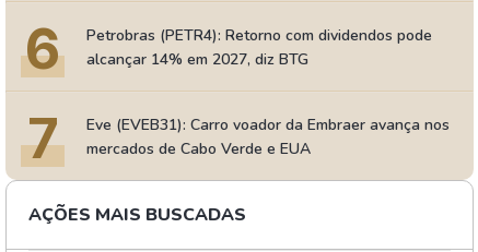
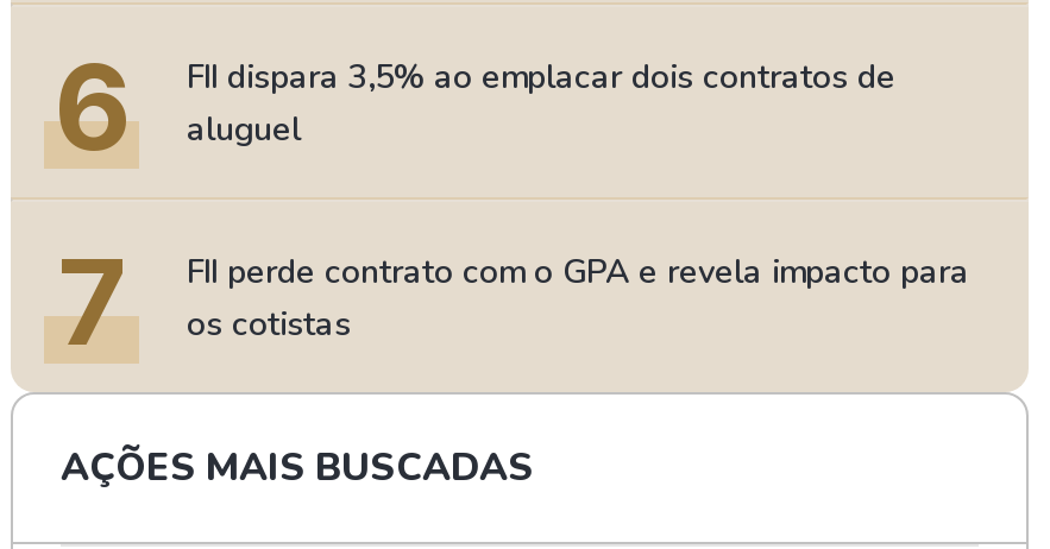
- Petrobras (PETR4): Retorno com dividendos pode
- alcançar 14% em 2027, diz BTG
+ FII dispara 3,5% ao emplacar dois contratos de
+ aluguel

- Eve (EVEB31): Carro voador da Embraer avança nos
- mercados de Cabo Verde e EUA
+ FII perde contrato com o GPA e revela impacto para
+ os cotistas
